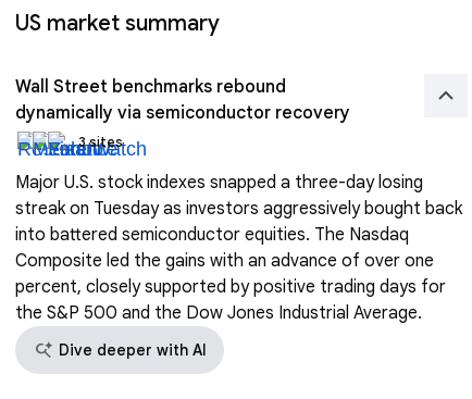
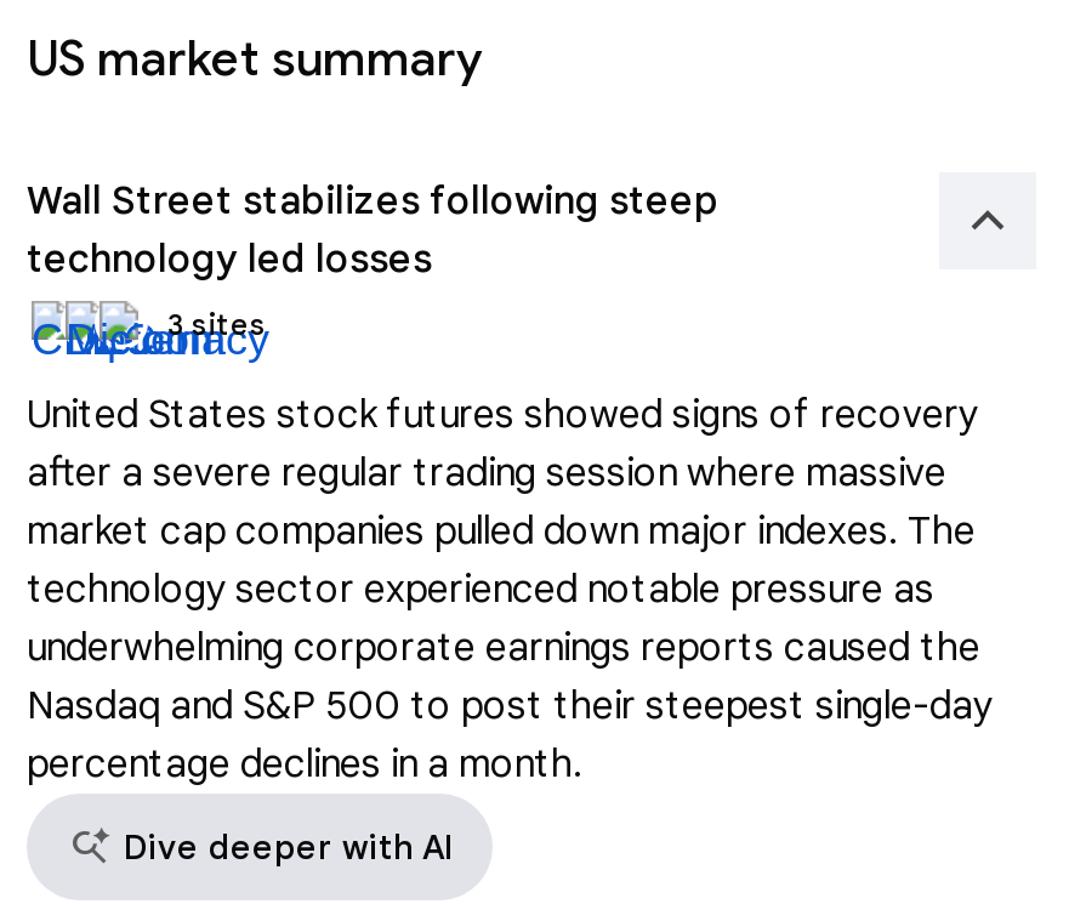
- Wall Street benchmarks rebound
- dynamically via semiconductor recovery
+ Wall Street stabilizes following steep
+ technology led losses

- Major U.S. stock indexes snapped a three-day losing
- streak on Tuesday as investors aggressively bought back
- into battered semiconductor equities. The Nasdaq
- Composite led the gains with an advance of over one
- percent, closely supported by positive trading days for
- the S&P 500 and the Dow Jones Industrial Average.
+ United States stock futures showed signs of recovery
+ after a severe regular trading session where massive
+ market cap companies pulled down major indexes. The
+ technology sector experienced notable pressure as
+ underwhelming corporate earnings reports caused the
+ Nasdaq and S&P 500 to post their steepest single-day
+ percentage declines in a month.
